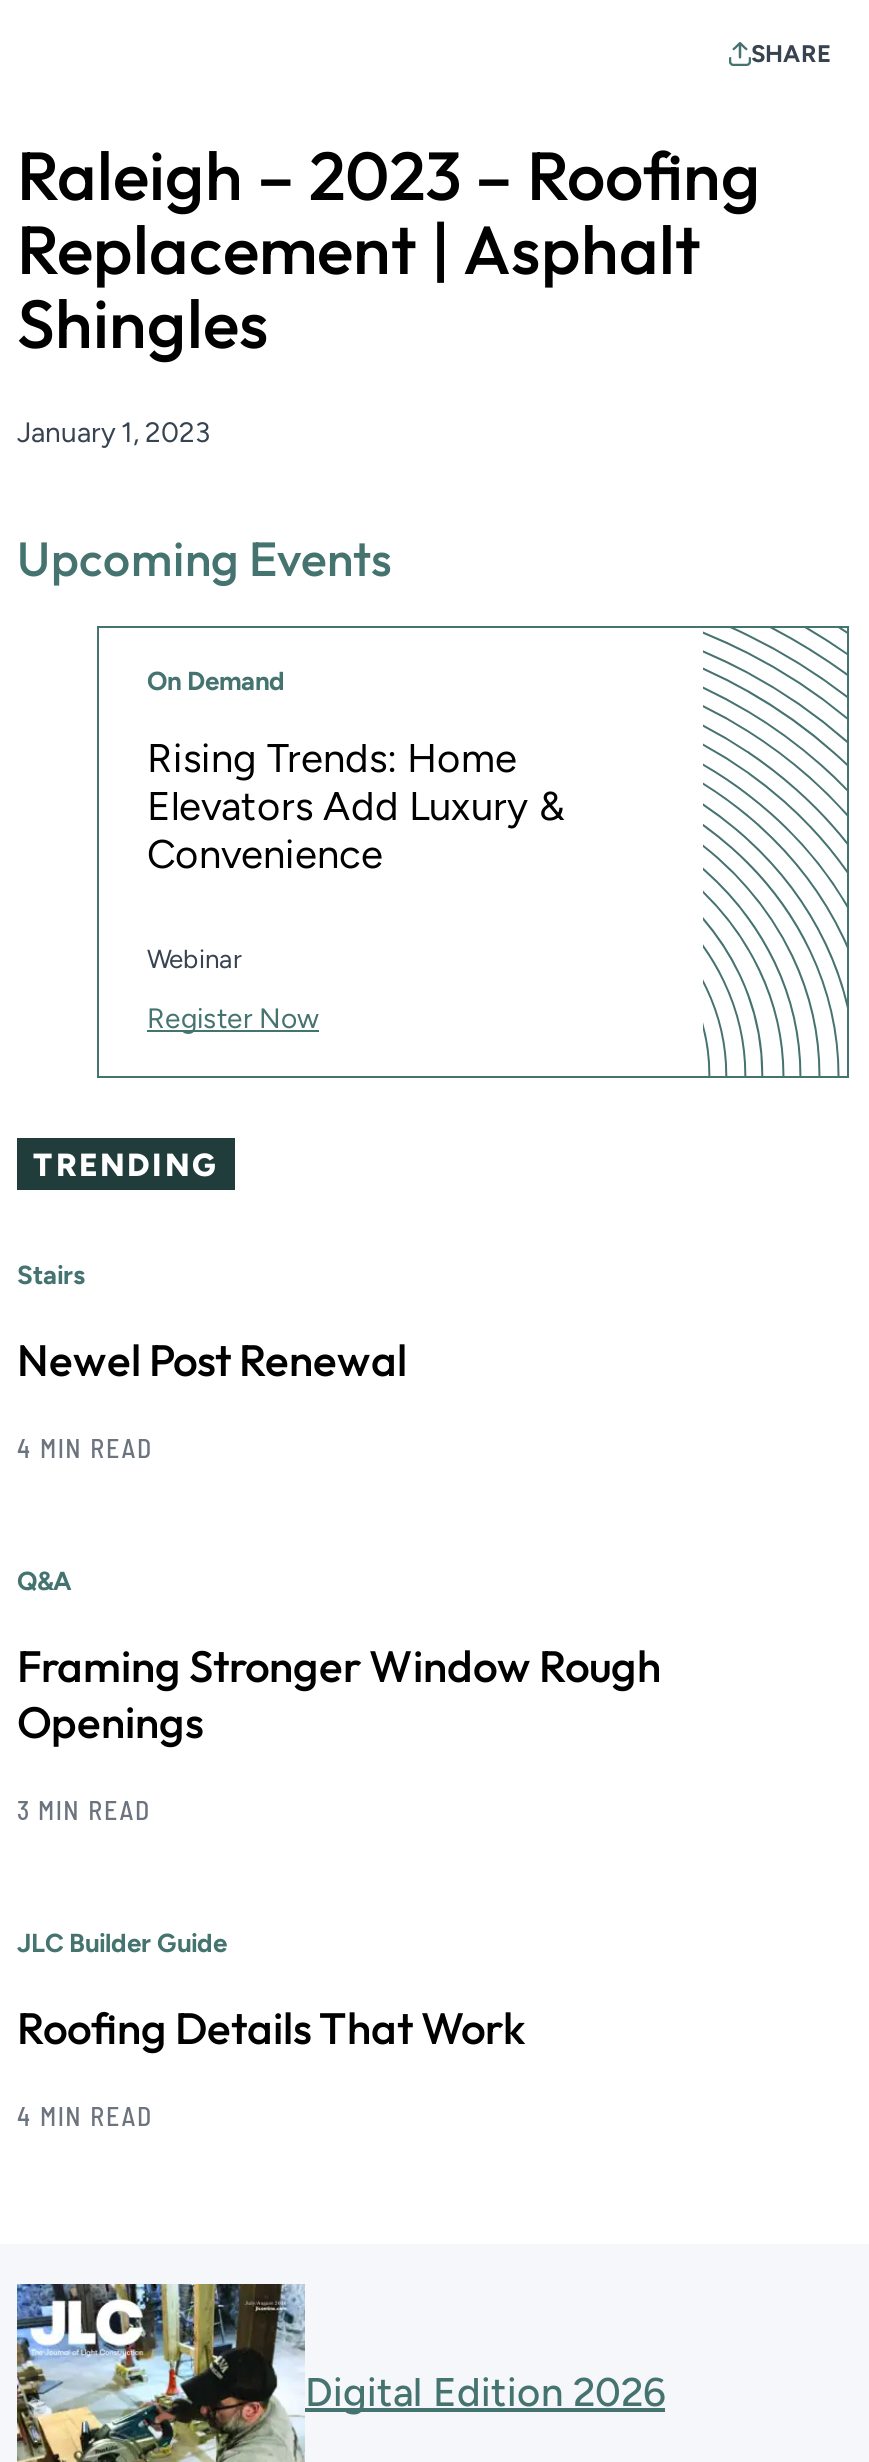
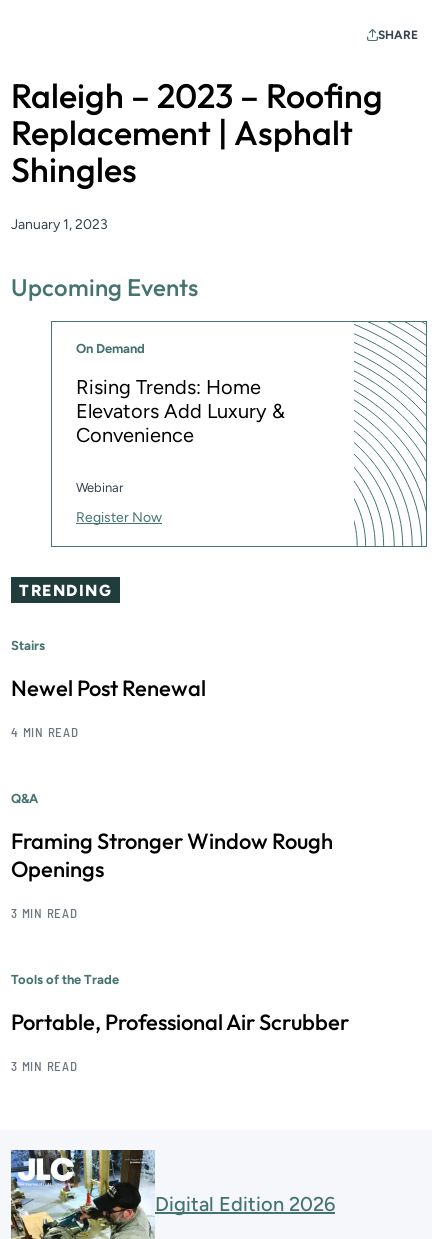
- JLC Builder Guide
+ Tools of the Trade

- Roofing Details That Work
+ Portable, Professional Air Scrubber

- 4 MIN READ
+ 3 MIN READ
